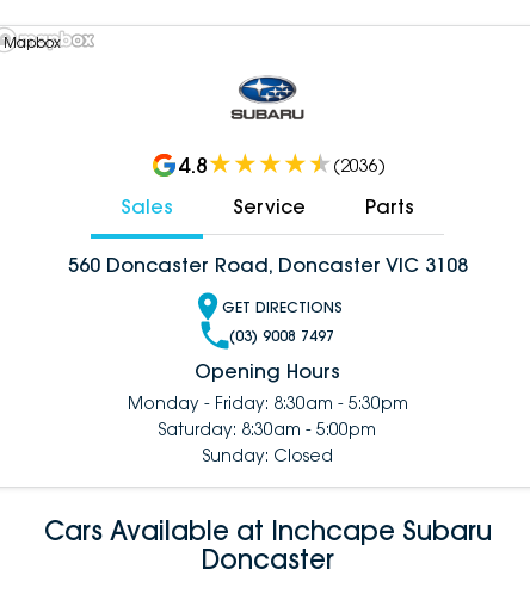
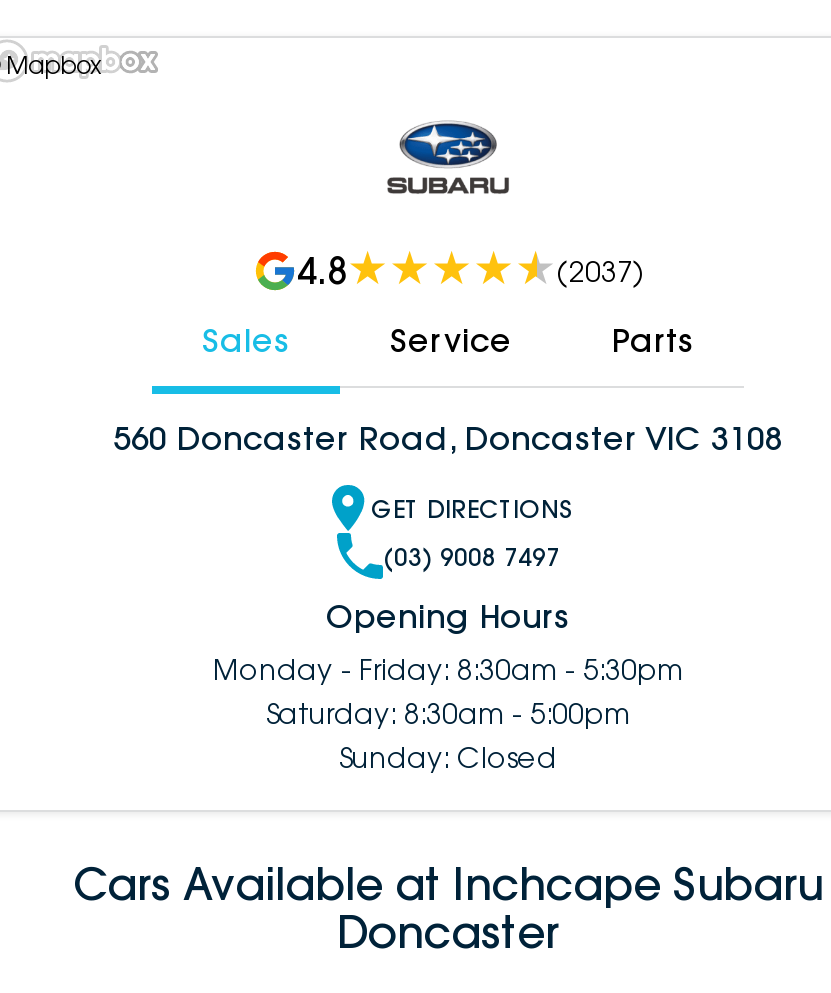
- (2036)
+ (2037)
